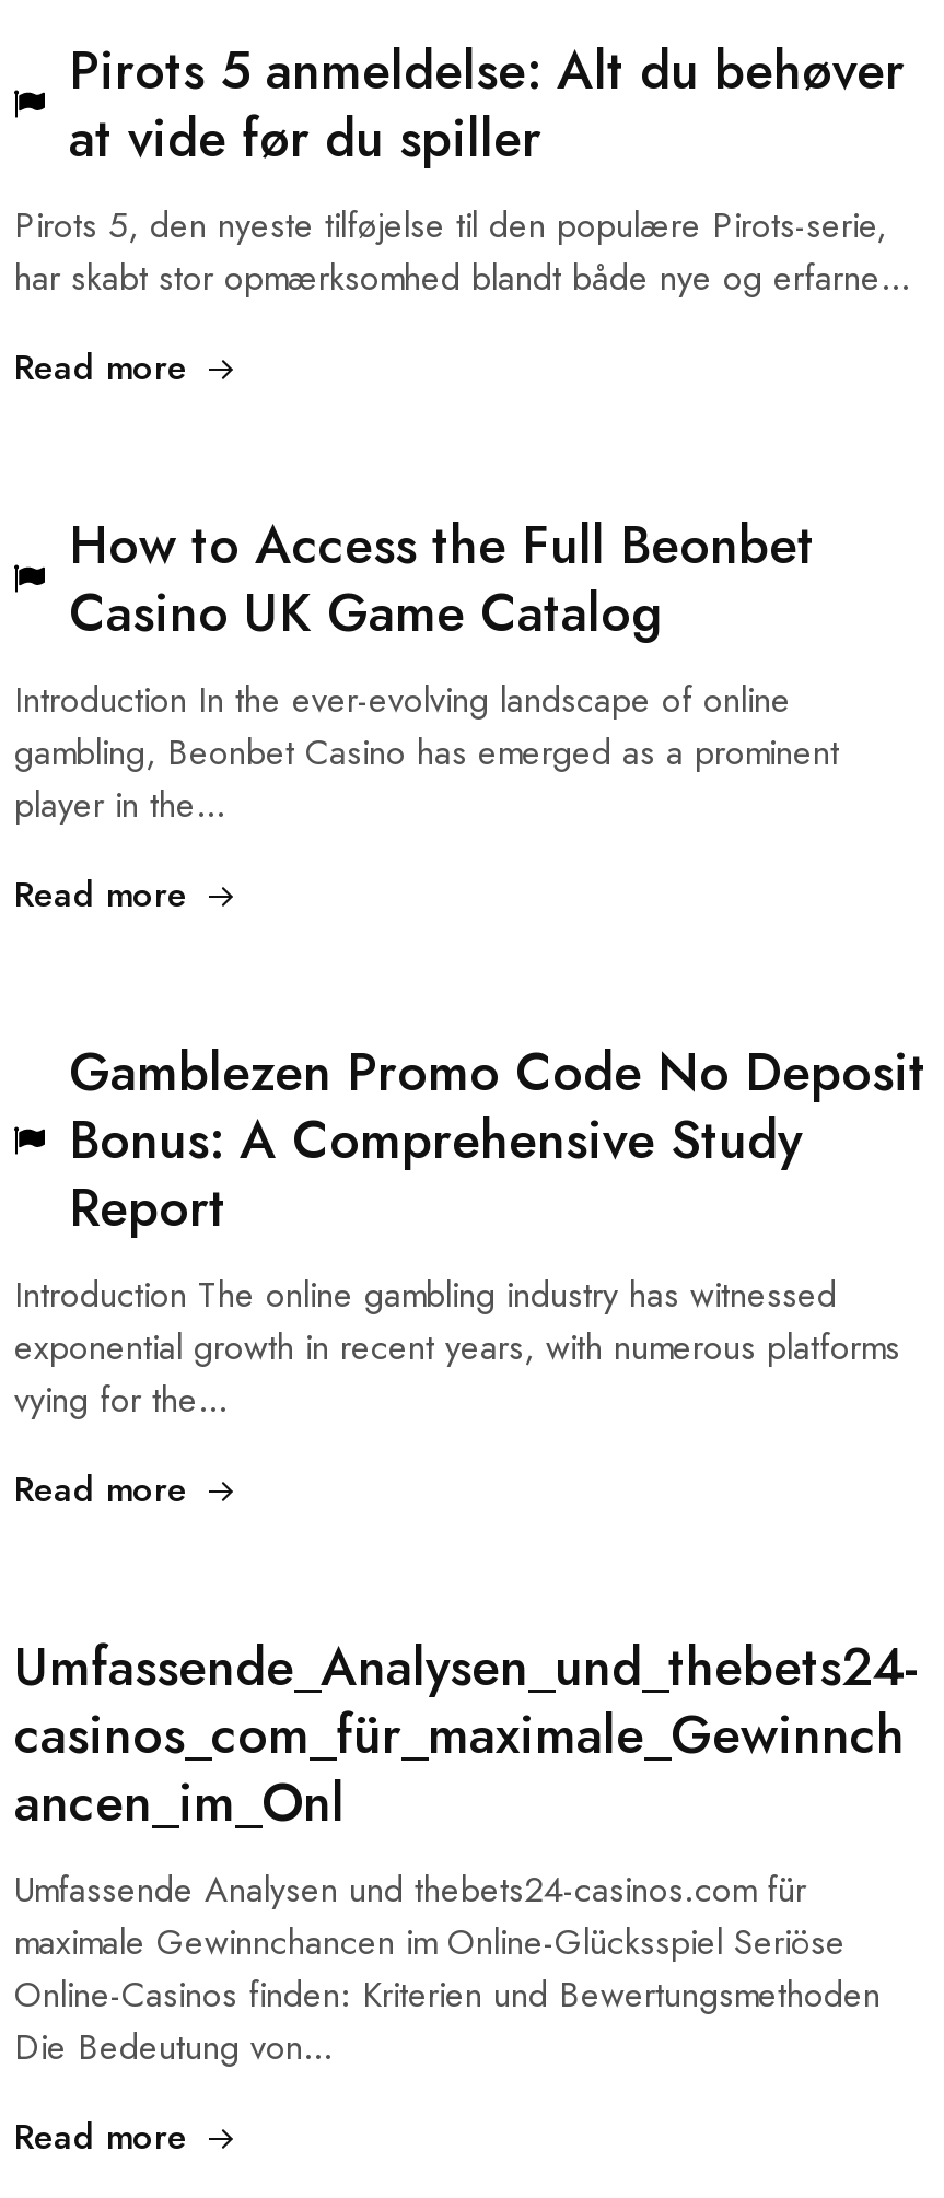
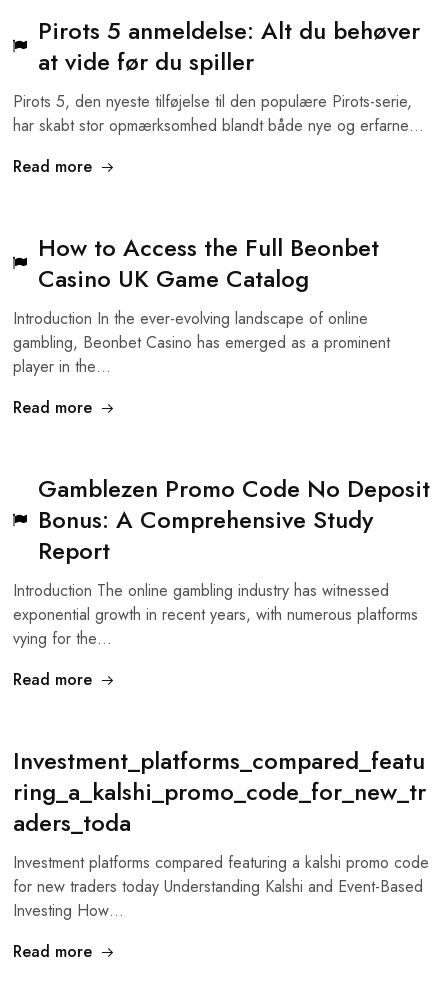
- Umfassende_Analysen_und_thebets24-
- casinos_com_für_maximale_Gewinnch
- ancen_im_Onl
- Umfassende Analysen und thebets24-casinos.com für
- maximale Gewinnchancen im Online-Glücksspiel Seriöse
- Online-Casinos finden: Kriterien und Bewertungsmethoden
- Die Bedeutung von…
+ Investment_platforms_compared_featu
+ ring_a_kalshi_promo_code_for_new_tr
+ aders_toda
+ Investment platforms compared featuring a kalshi promo code
+ for new traders today Understanding Kalshi and Event-Based
+ Investing How…
